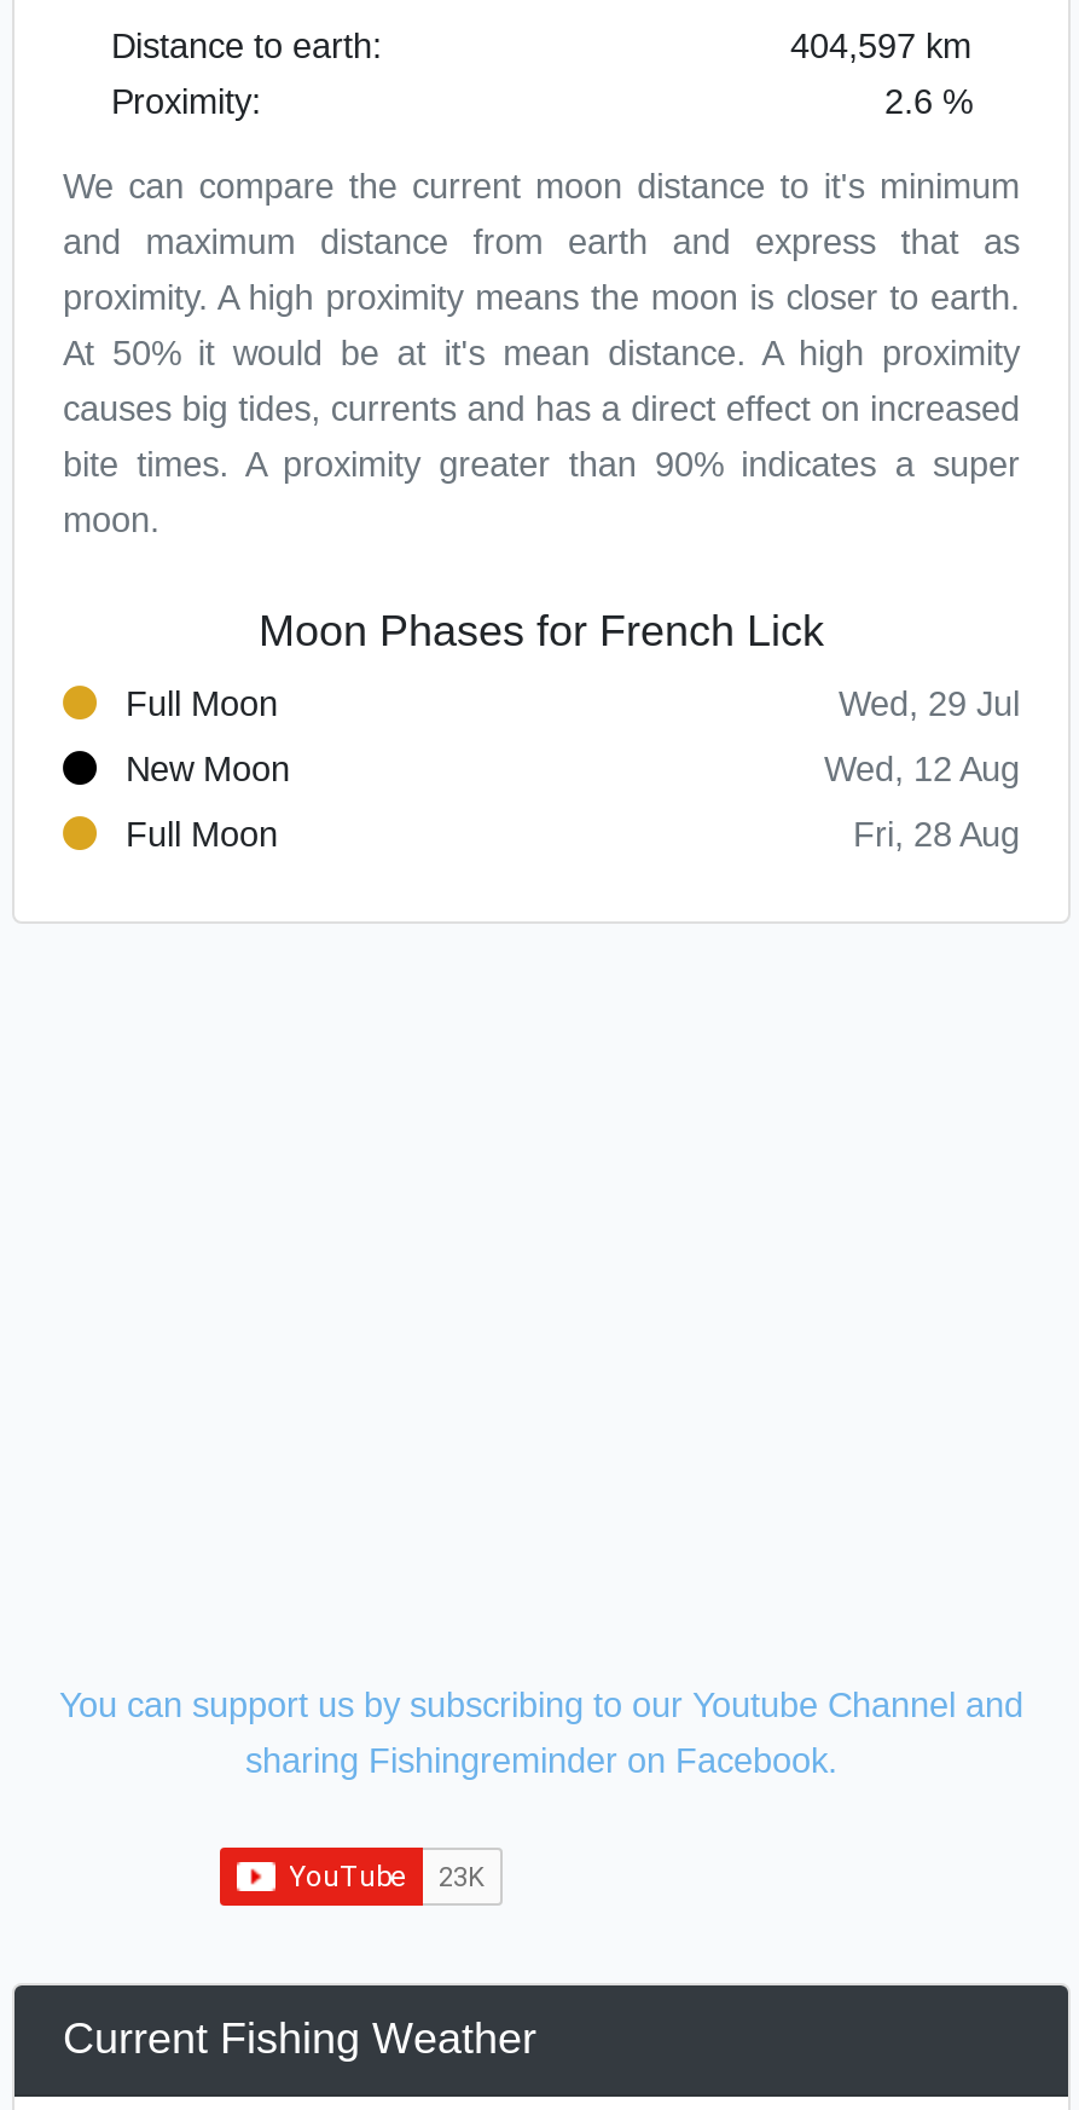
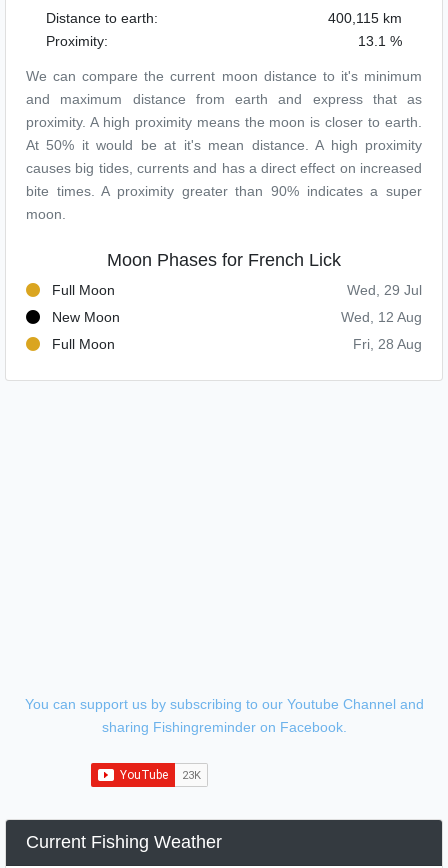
- 404,597 km
+ 400,115 km

- 2.6 %
+ 13.1 %
